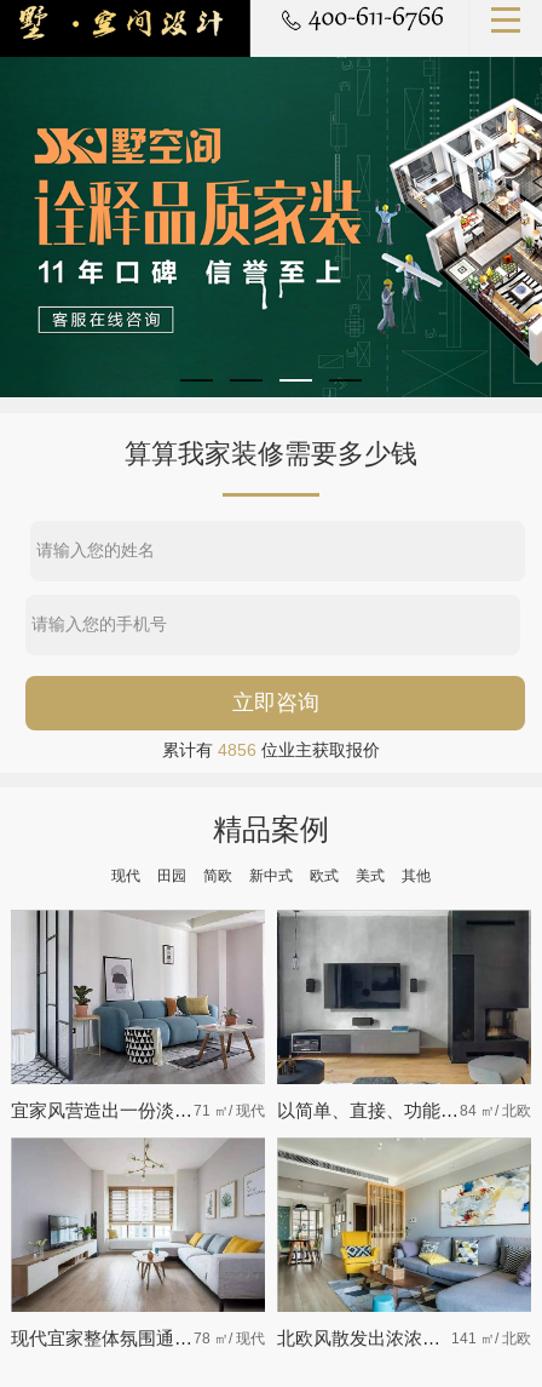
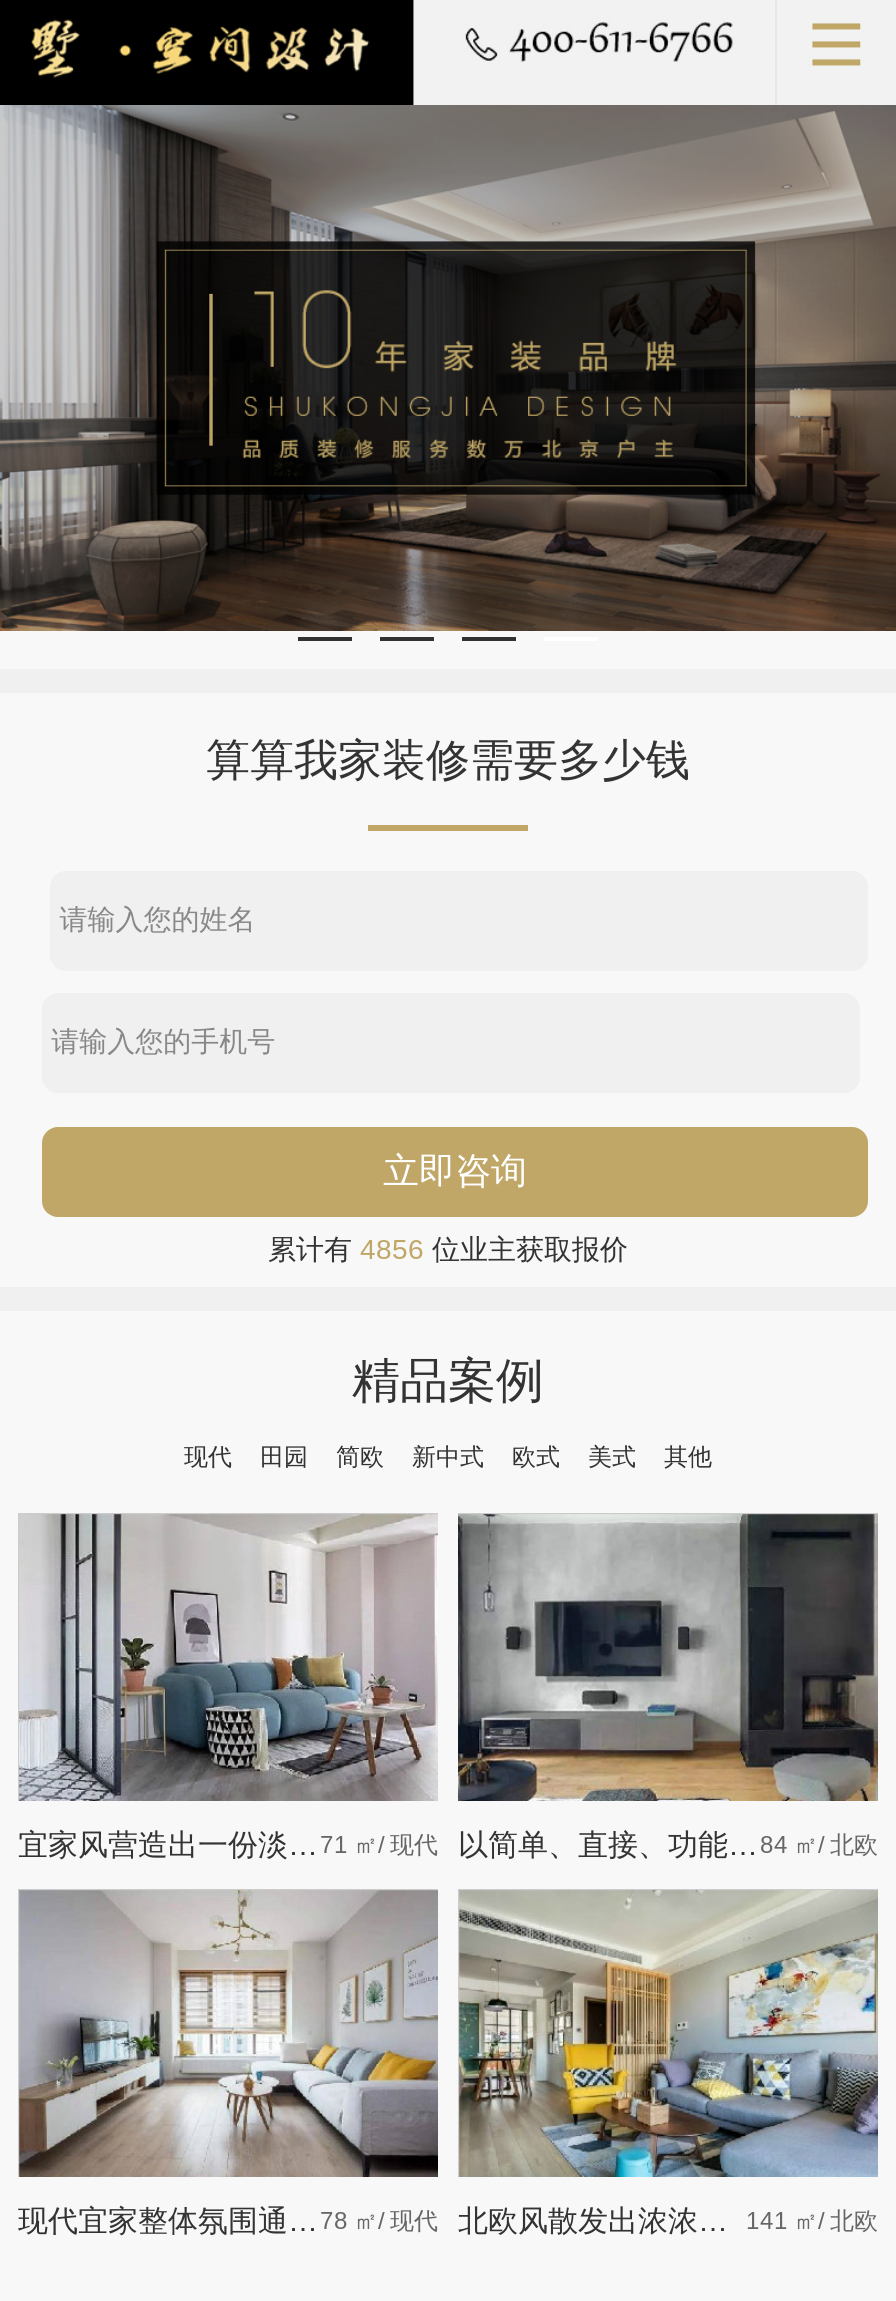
- [image]
+ [image]
